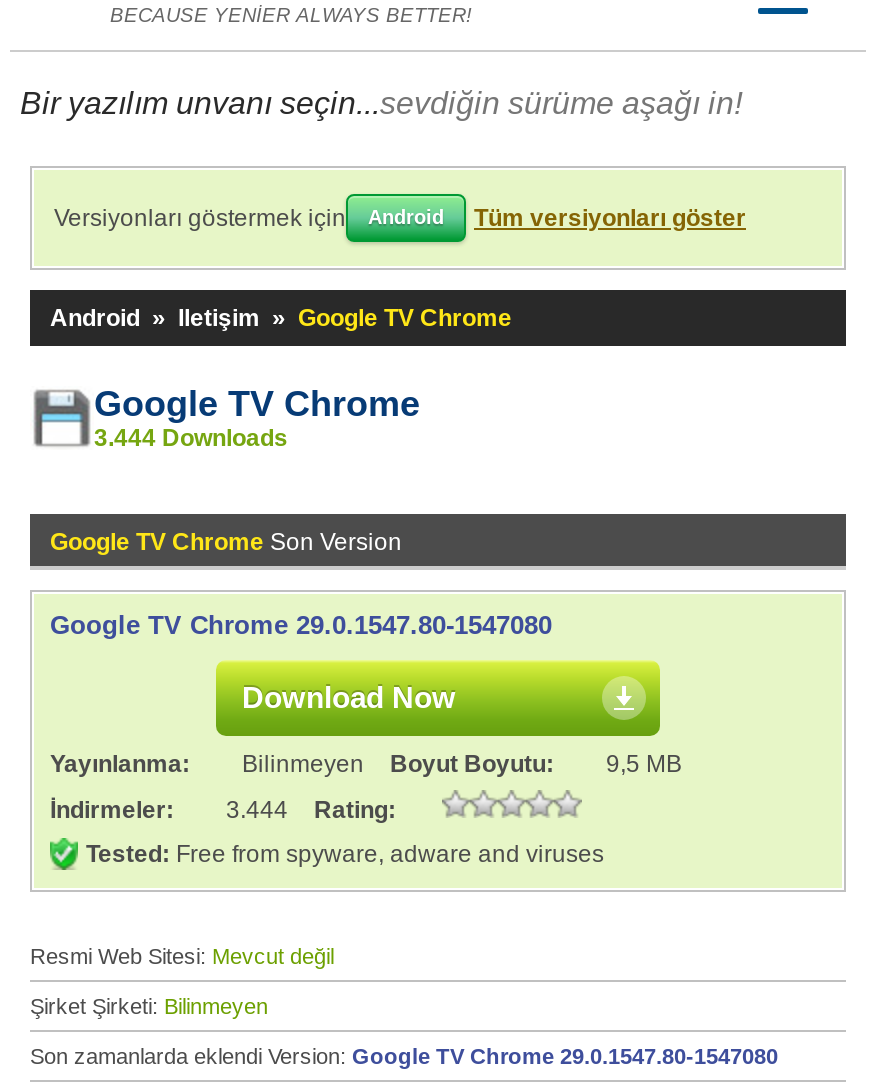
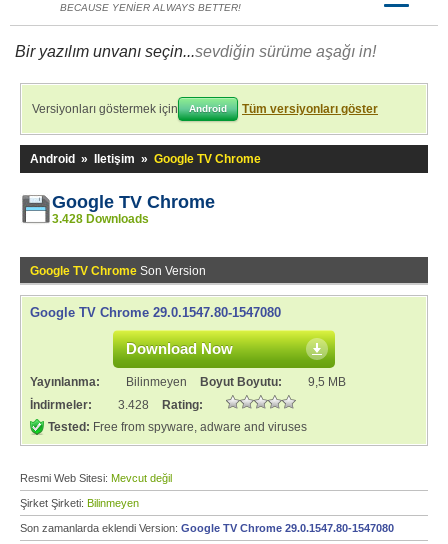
- 3.444 Downloads
+ 3.428 Downloads

- İndirmeler: 3.444 Rating:
+ İndirmeler: 3.428 Rating:
